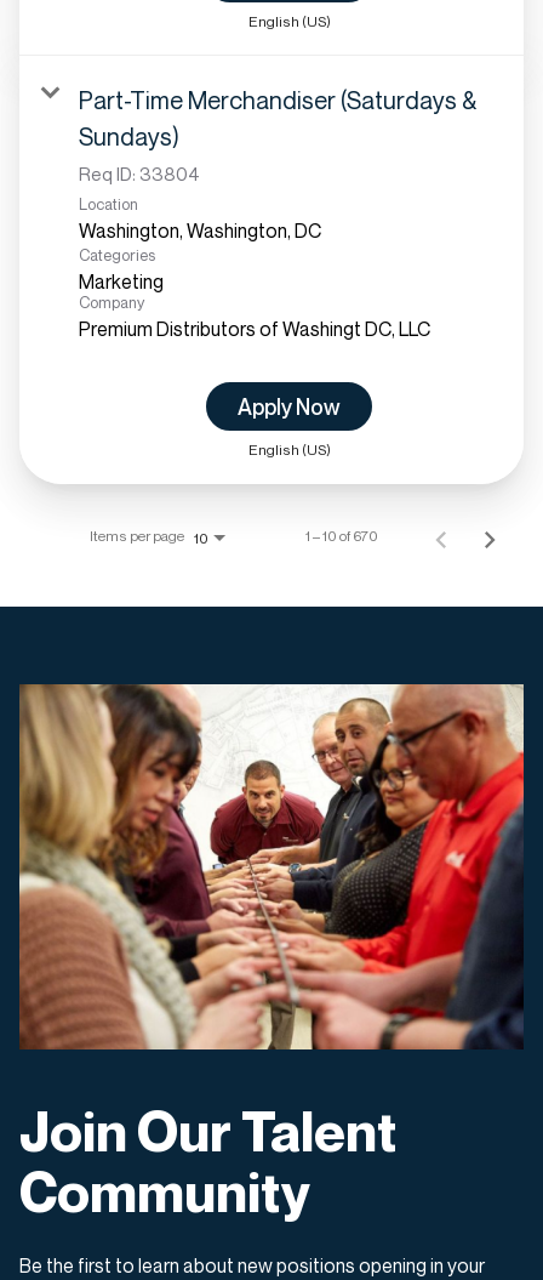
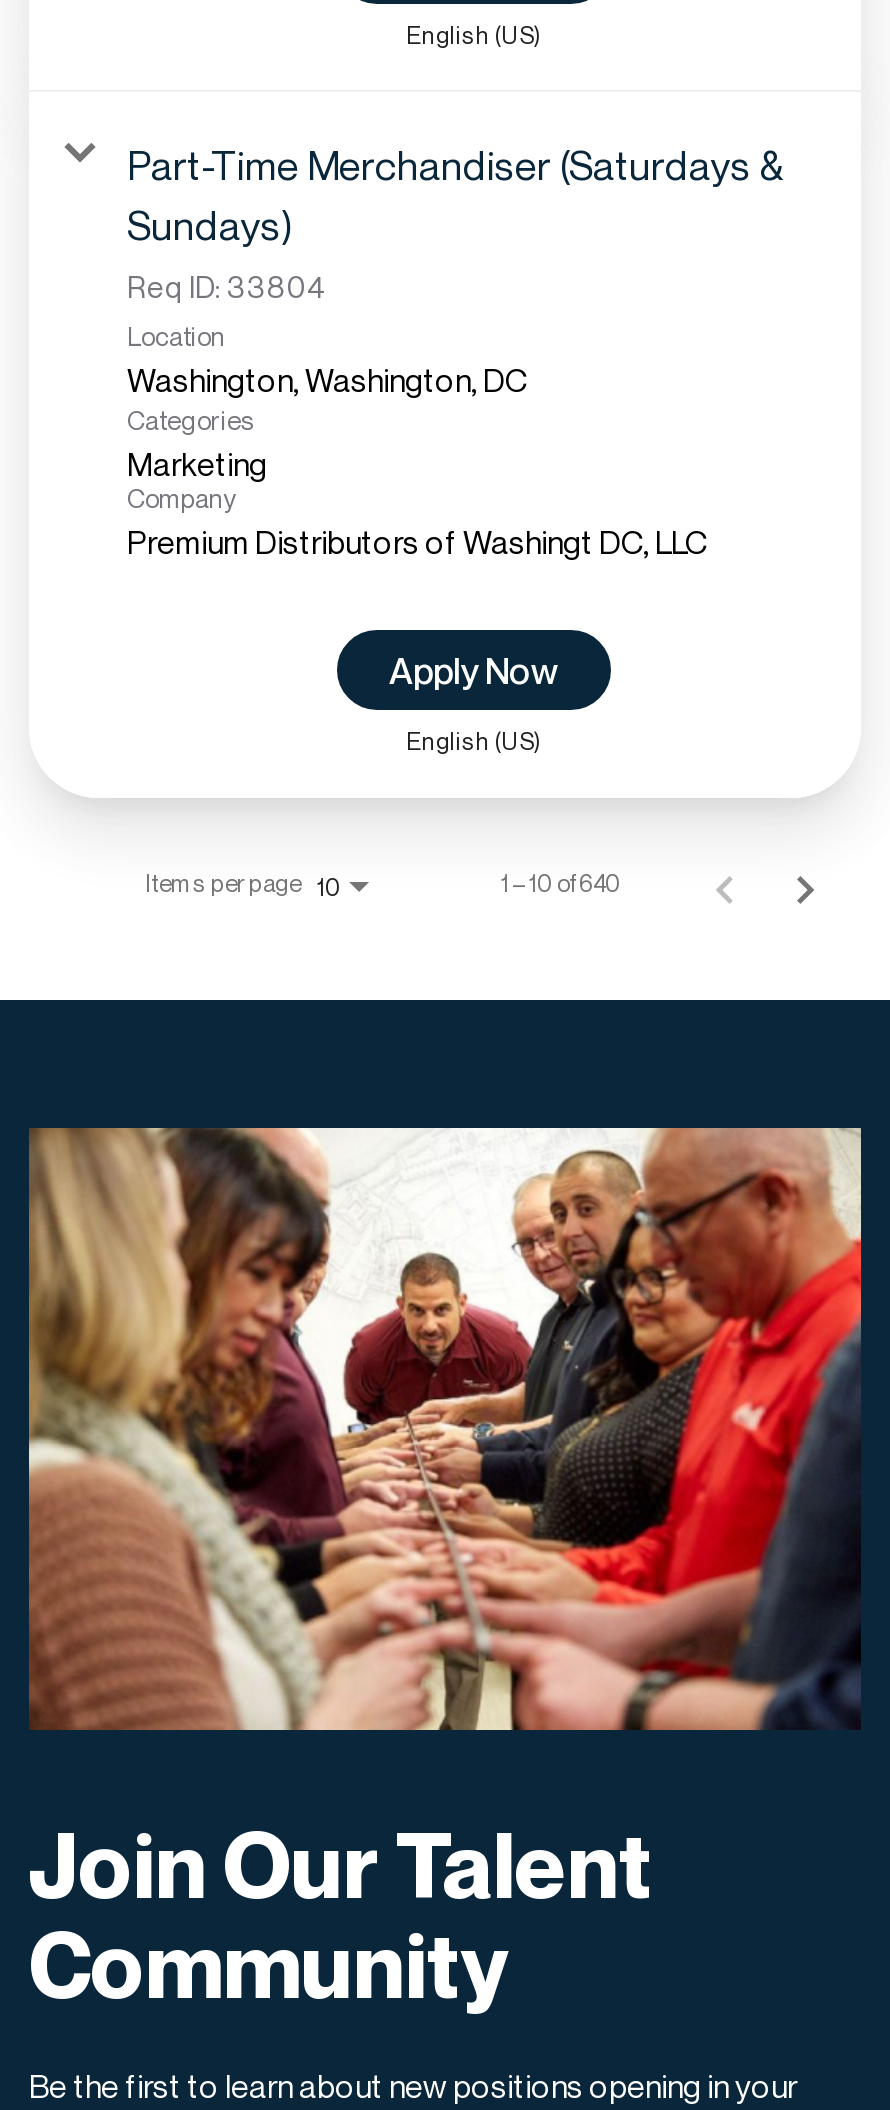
- 1 – 10 of 670
+ 1 – 10 of 640
